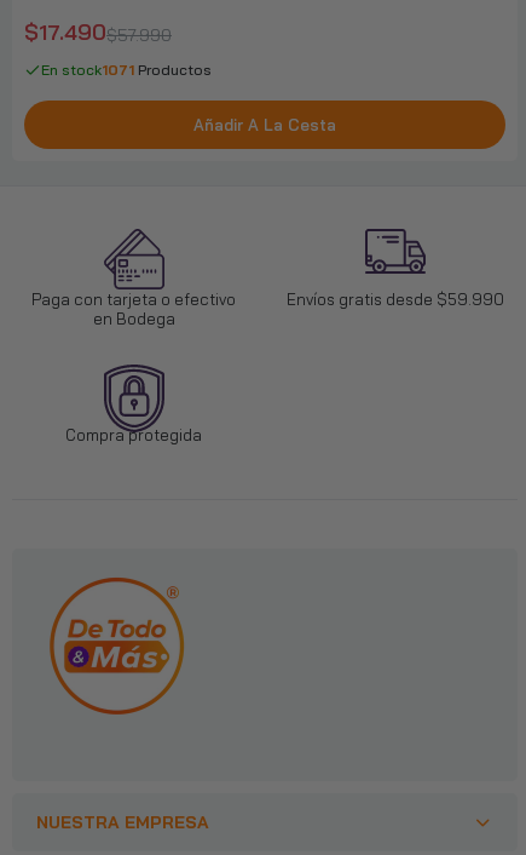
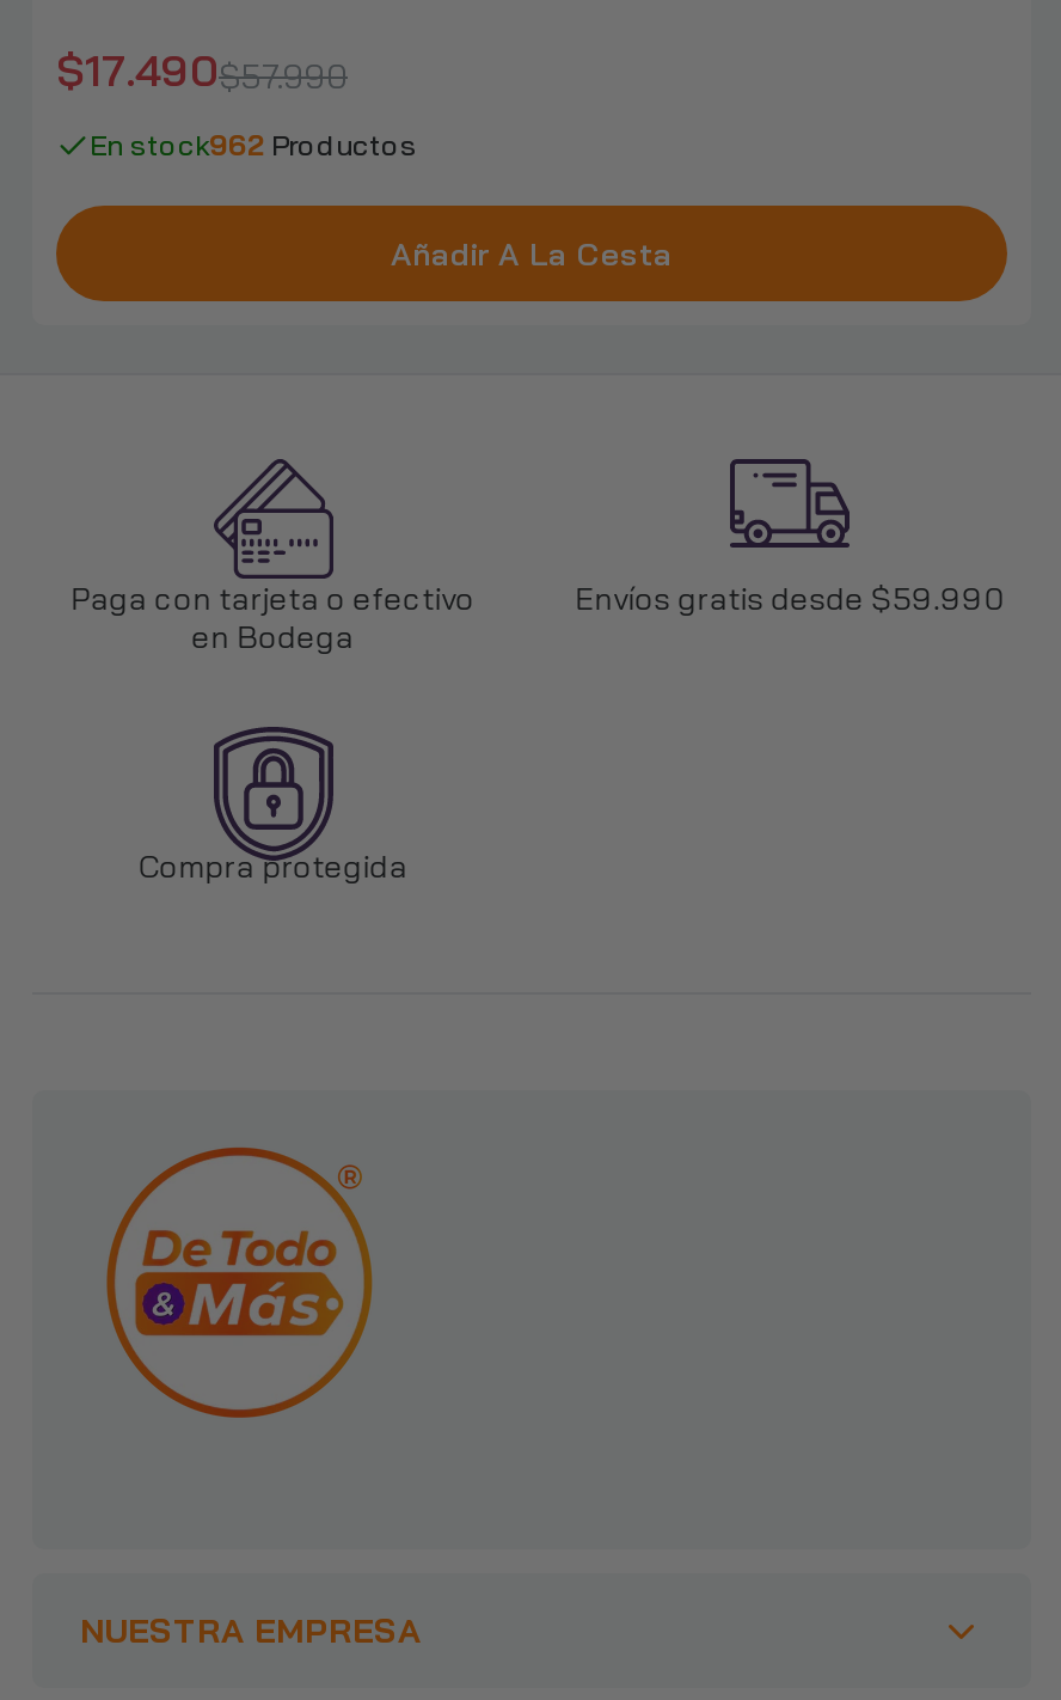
- En stock1071 Productos
+ En stock962 Productos
